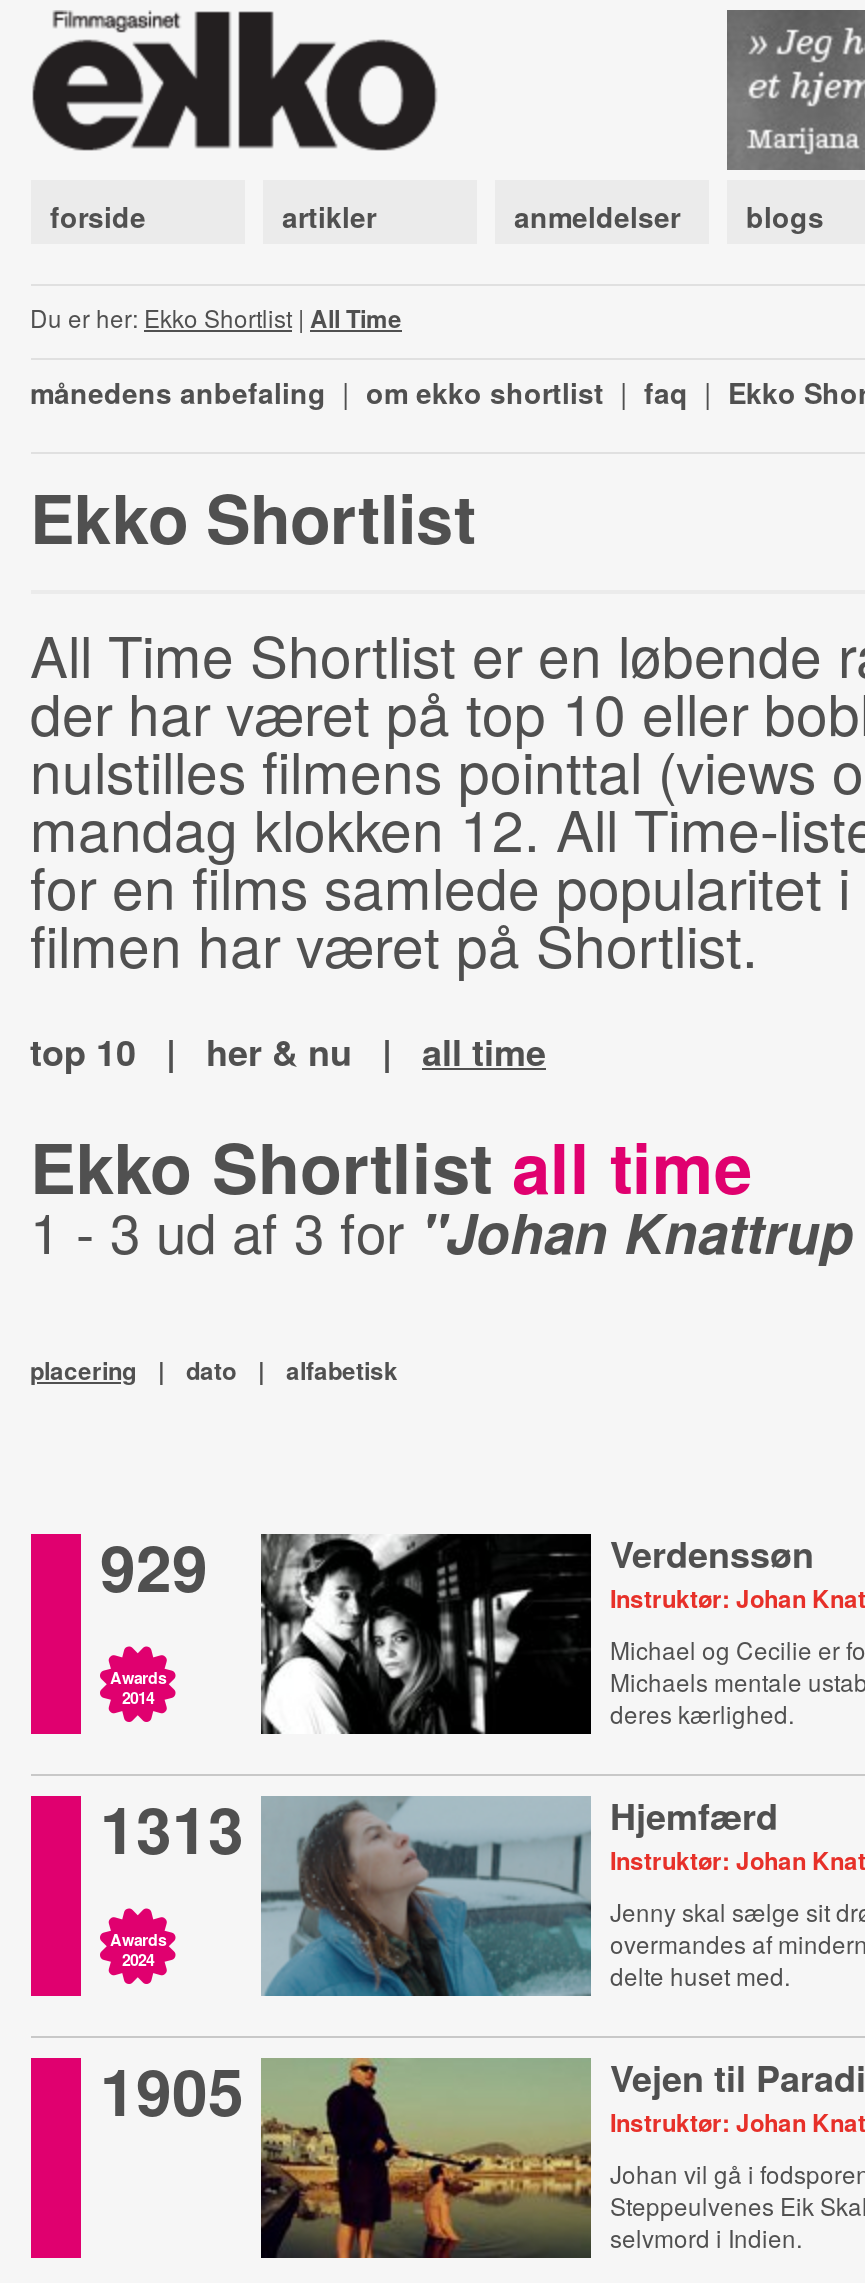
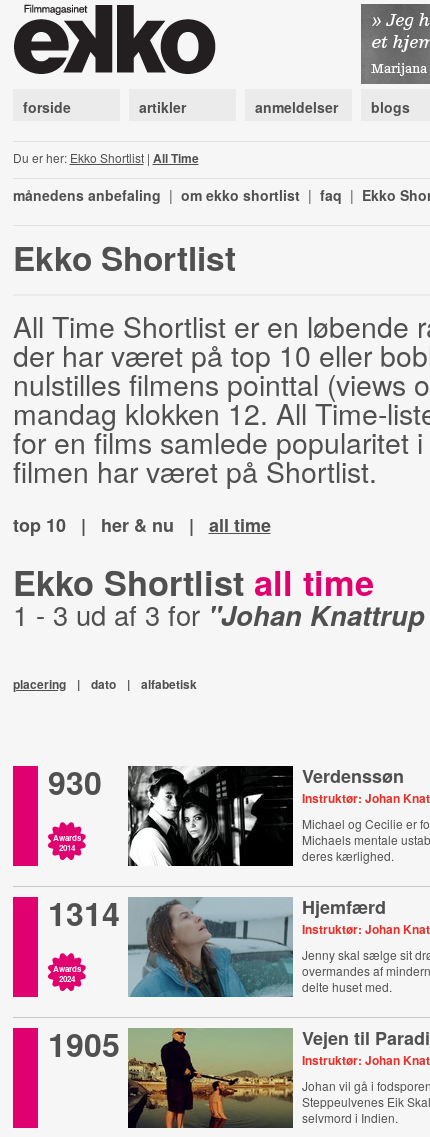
- 929
+ 930

- 1313
+ 1314
